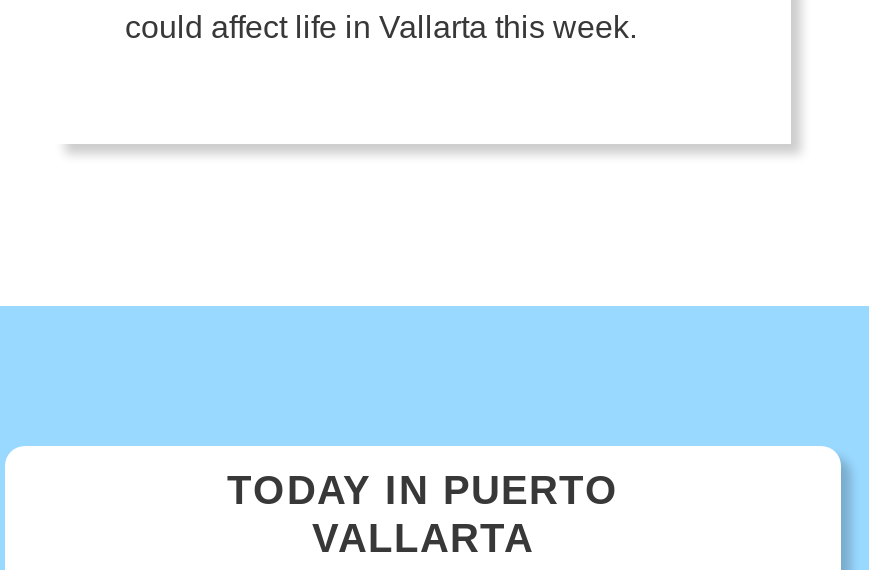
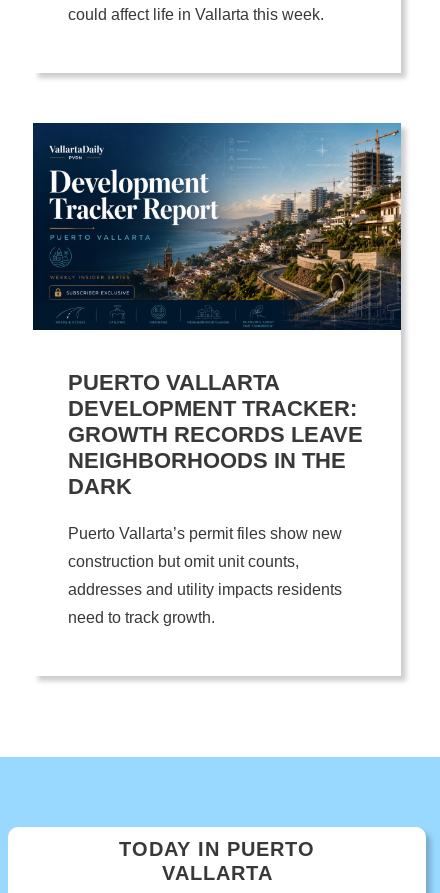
+ [image]
+ PUERTO VALLARTA
+ DEVELOPMENT TRACKER:
+ GROWTH RECORDS LEAVE
+ NEIGHBORHOODS IN THE
+ DARK
+ Puerto Vallarta’s permit files show new
+ construction but omit unit counts,
+ addresses and utility impacts residents
+ need to track growth.
